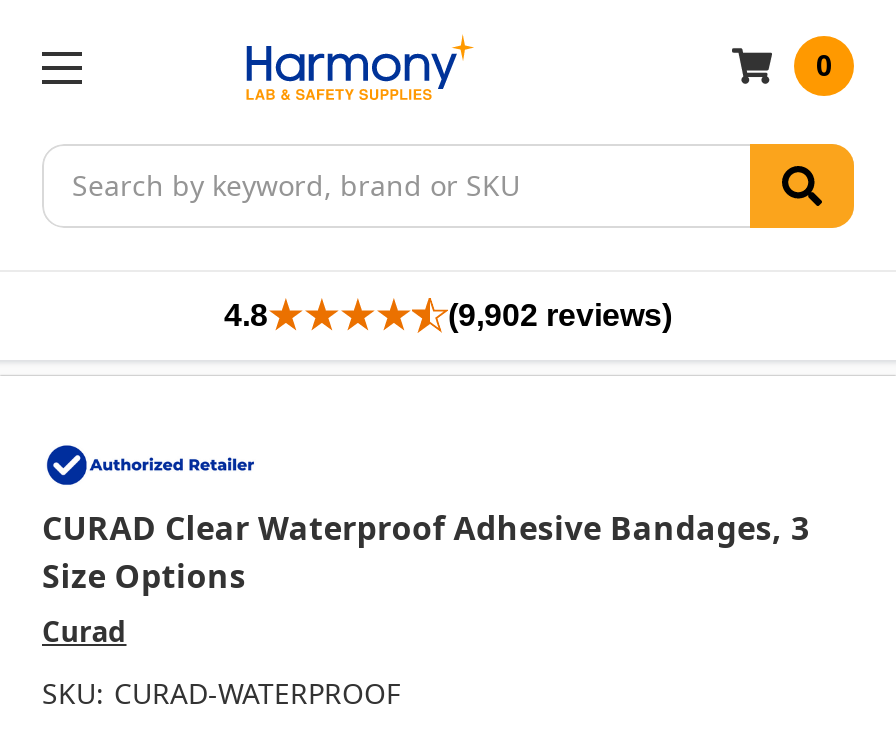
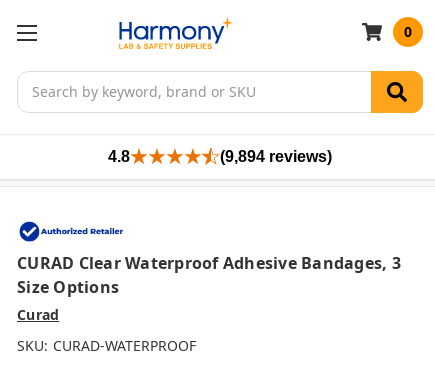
- (9,902 reviews)
+ (9,894 reviews)
